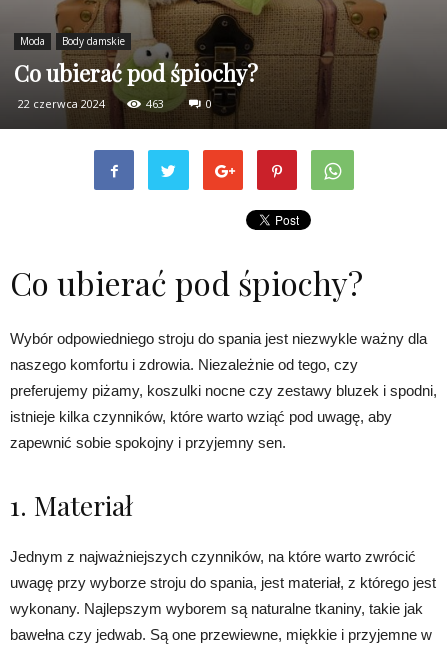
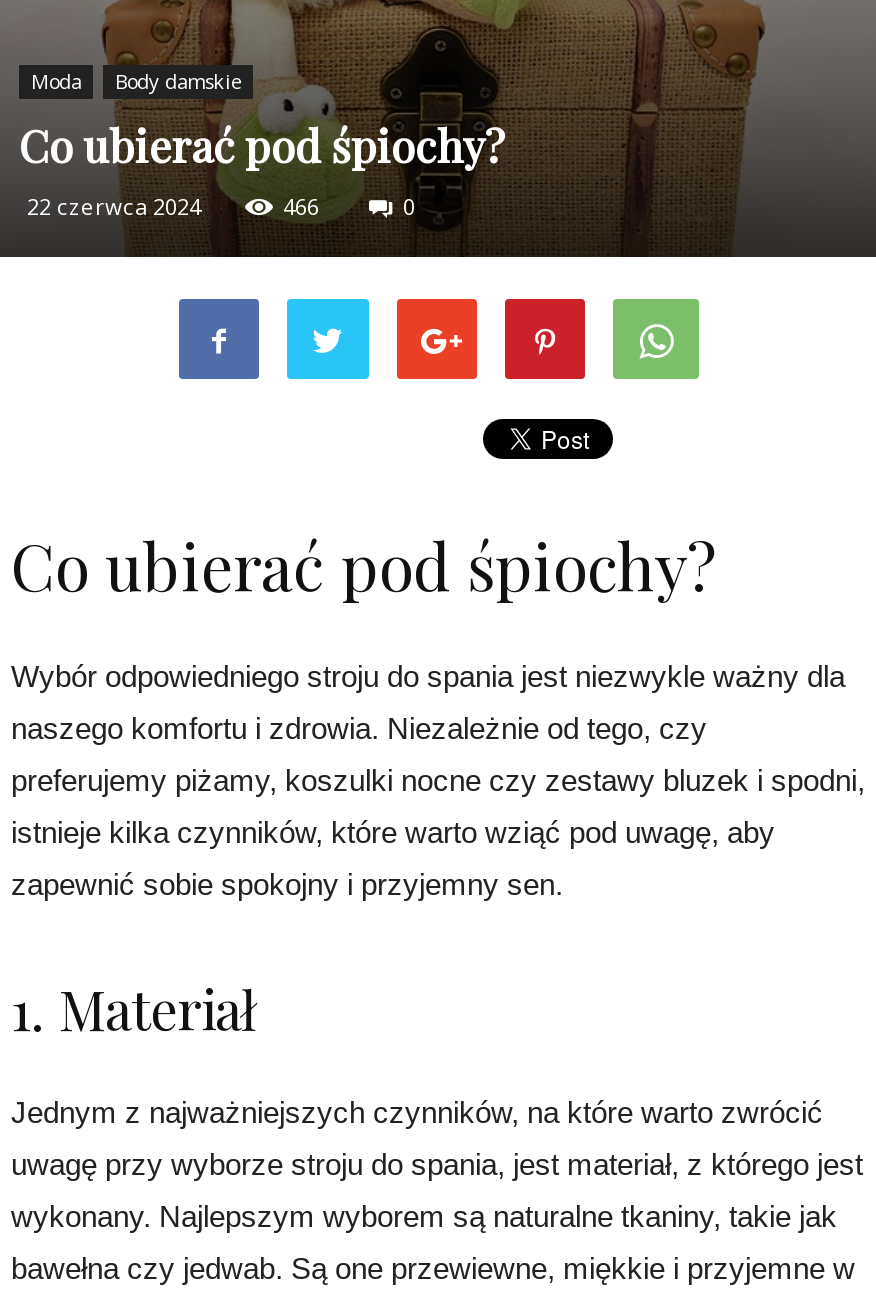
- 463
+ 466
